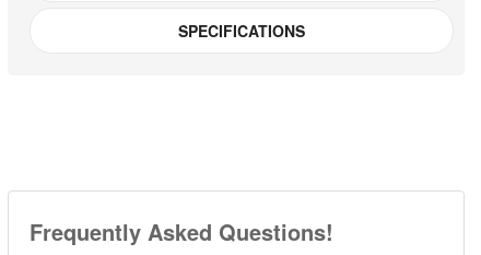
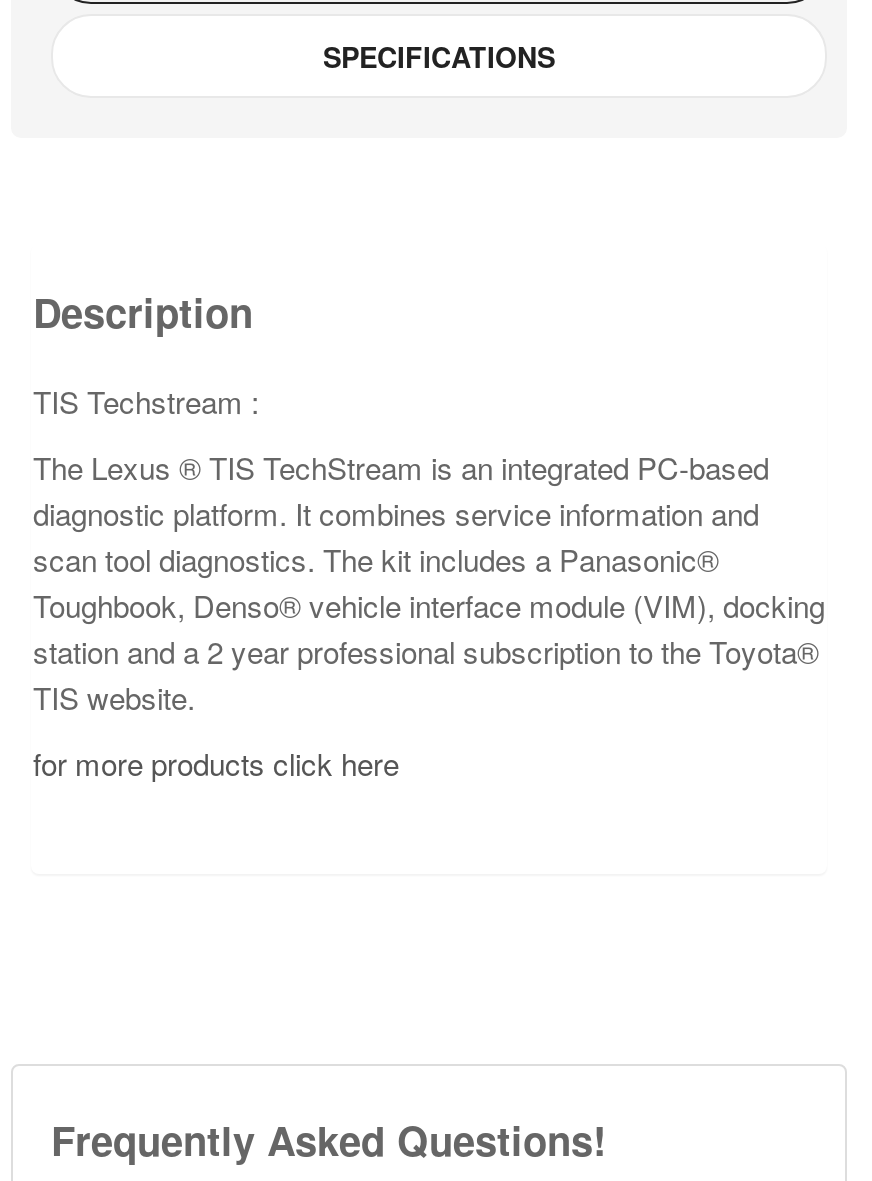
+ Description
+ TIS Techstream :
+ The Lexus ® TIS TechStream is an integrated PC-based
+ diagnostic platform. It combines service information and
+ scan tool diagnostics. The kit includes a Panasonic®
+ Toughbook, Denso® vehicle interface module (VIM), docking
+ station and a 2 year professional subscription to the Toyota®
+ TIS website.
+ for more products click here
